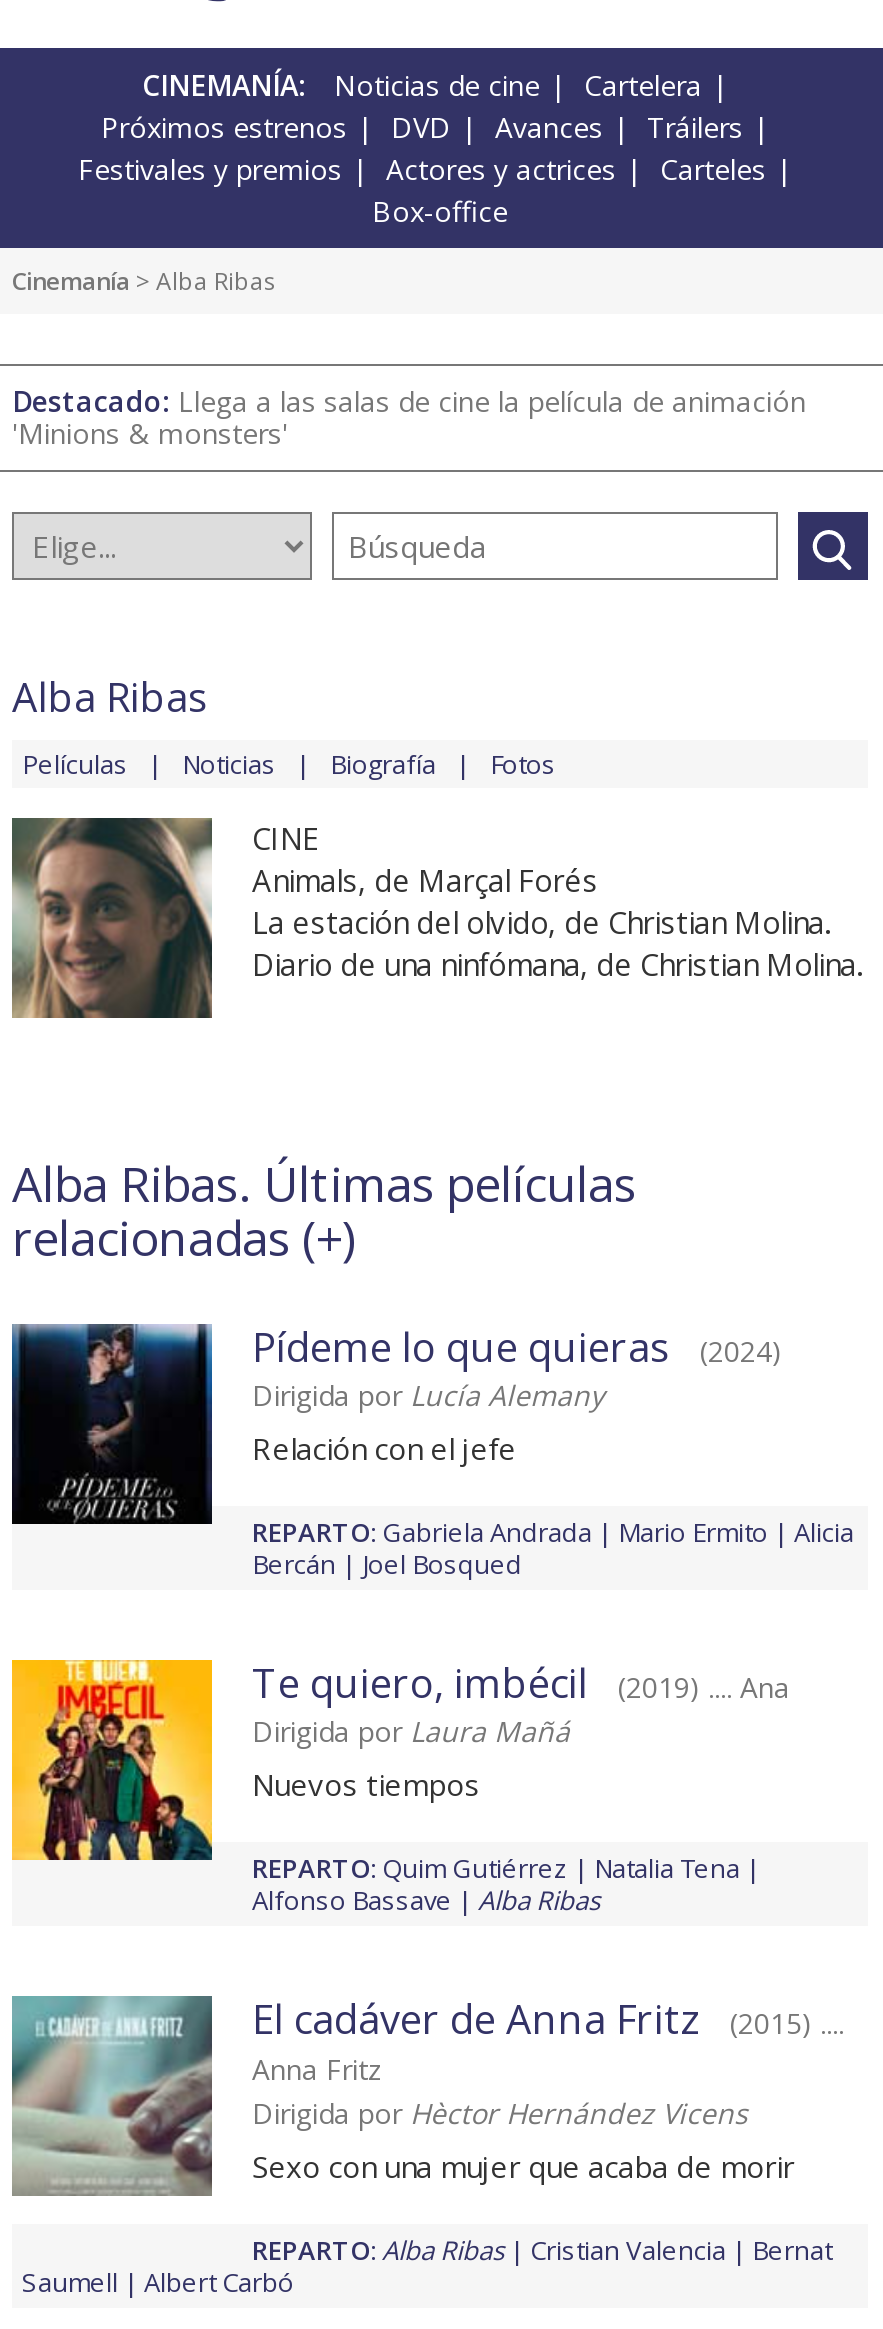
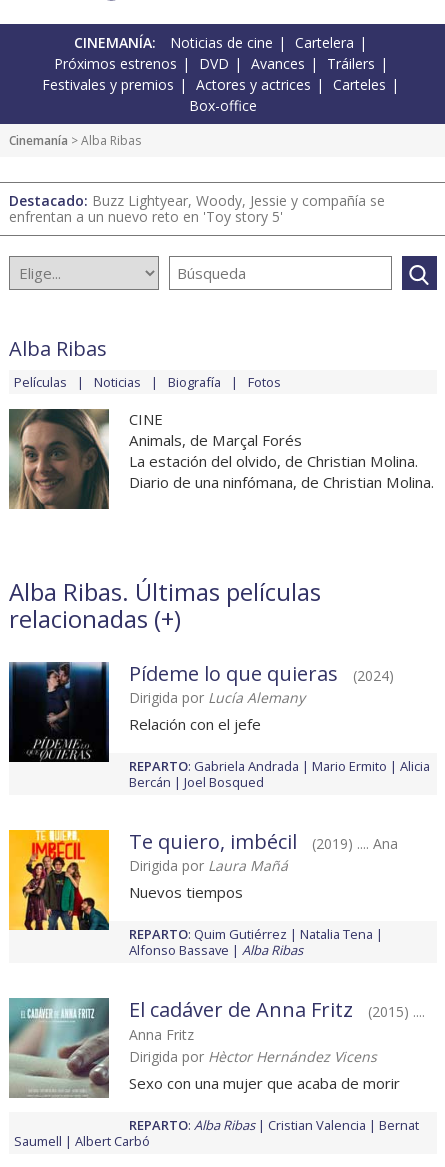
- Destacado: Llega a las salas de cine la película de animación
- 'Minions & monsters'
+ Destacado: Buzz Lightyear, Woody, Jessie y compañía se
+ enfrentan a un nuevo reto en 'Toy story 5'
